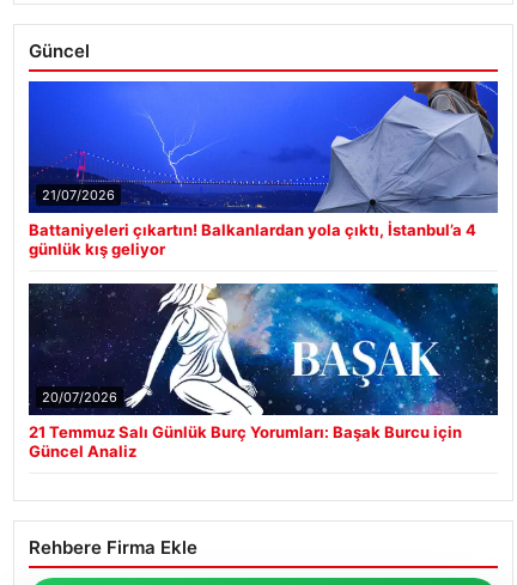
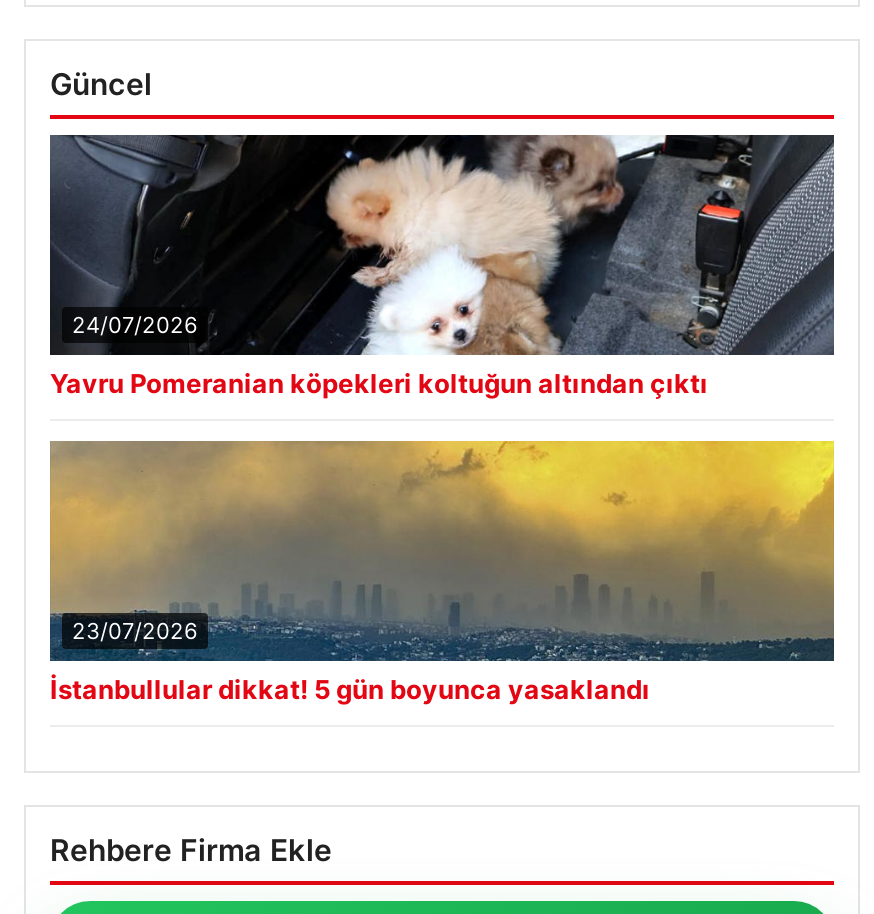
- [image]
- 21/07/2026
+ [image]
+ 24/07/2026

- Battaniyeleri çıkartın! Balkanlardan yola çıktı, İstanbul’a 4
- günlük kış geliyor
+ Yavru Pomeranian köpekleri koltuğun altından çıktı

- [image]
- 20/07/2026
+ [image]
+ 23/07/2026

- 21 Temmuz Salı Günlük Burç Yorumları: Başak Burcu için
- Güncel Analiz
+ İstanbullular dikkat! 5 gün boyunca yasaklandı
